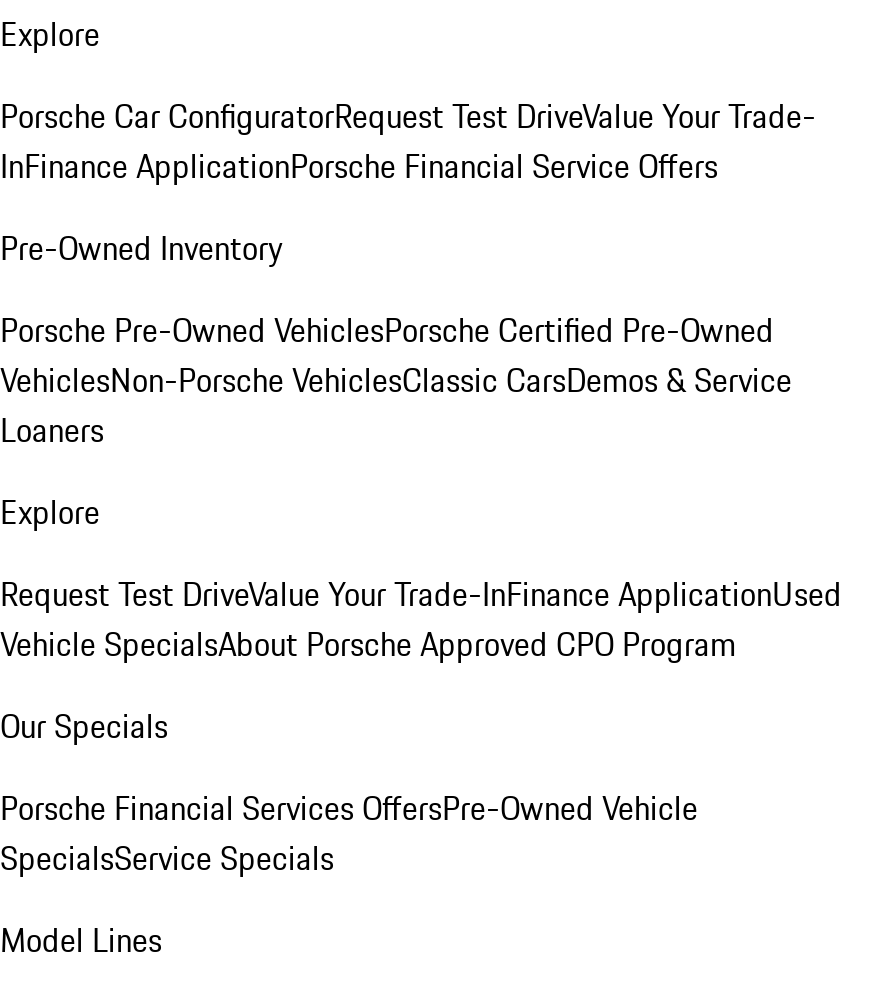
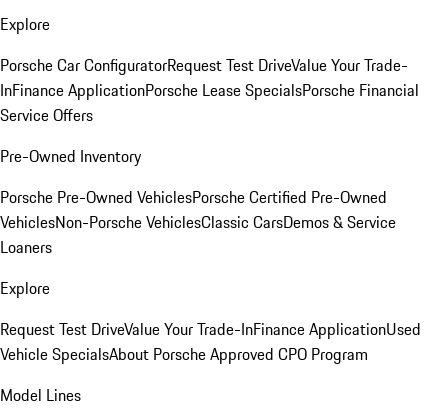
- InFinance ApplicationPorsche Financial Service Offers
+ InFinance ApplicationPorsche Lease SpecialsPorsche Financial
+ Service Offers

moved down: Pre-Owned Inventory | Porsche Pre-Owned VehiclesPorsche Certified Pre-Owned | VehiclesNon-Porsche VehiclesClassic CarsDemos & Service | Loaners | Explore | Request Test DriveValue Your Trade-InFinance ApplicationUsed | Vehicle SpecialsAbout Porsche Approved CPO Program

- Our Specials
- Porsche Financial Services OffersPre-Owned Vehicle
- SpecialsService Specials
